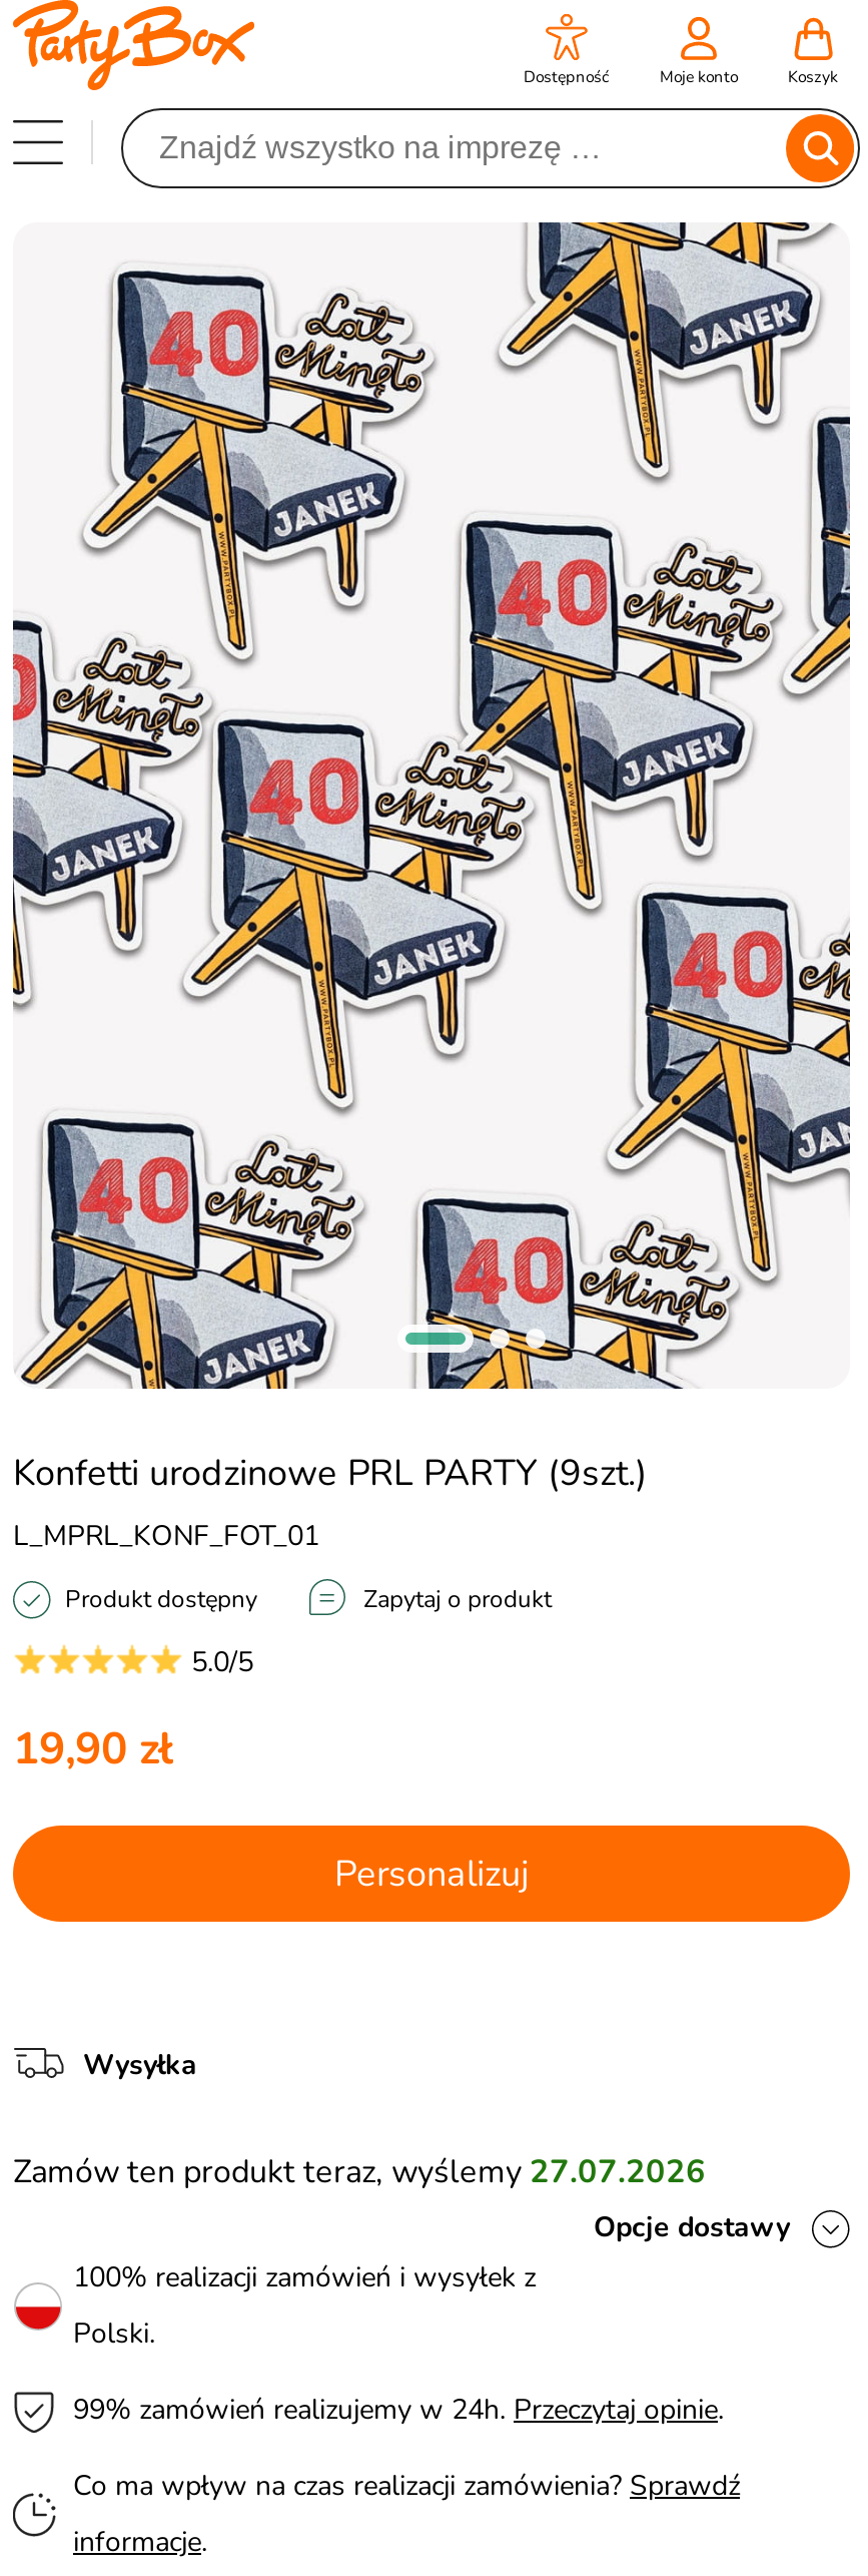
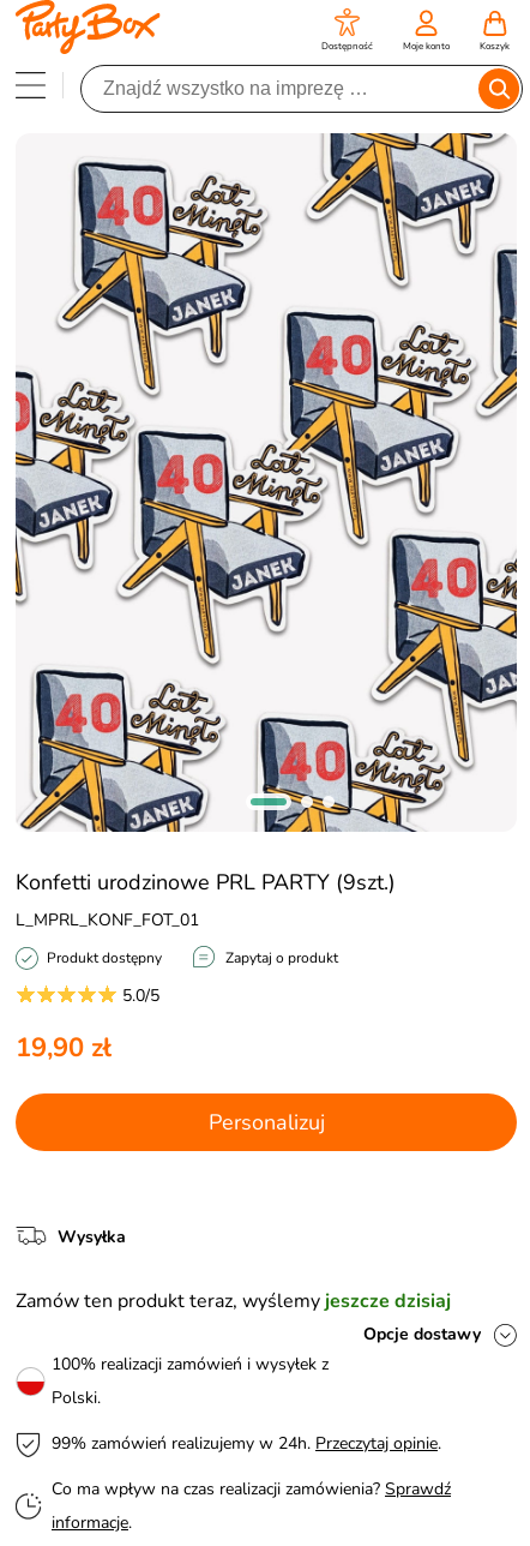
- Zamów ten produkt teraz, wyślemy 27.07.2026
+ Zamów ten produkt teraz, wyślemy jeszcze dzisiaj
